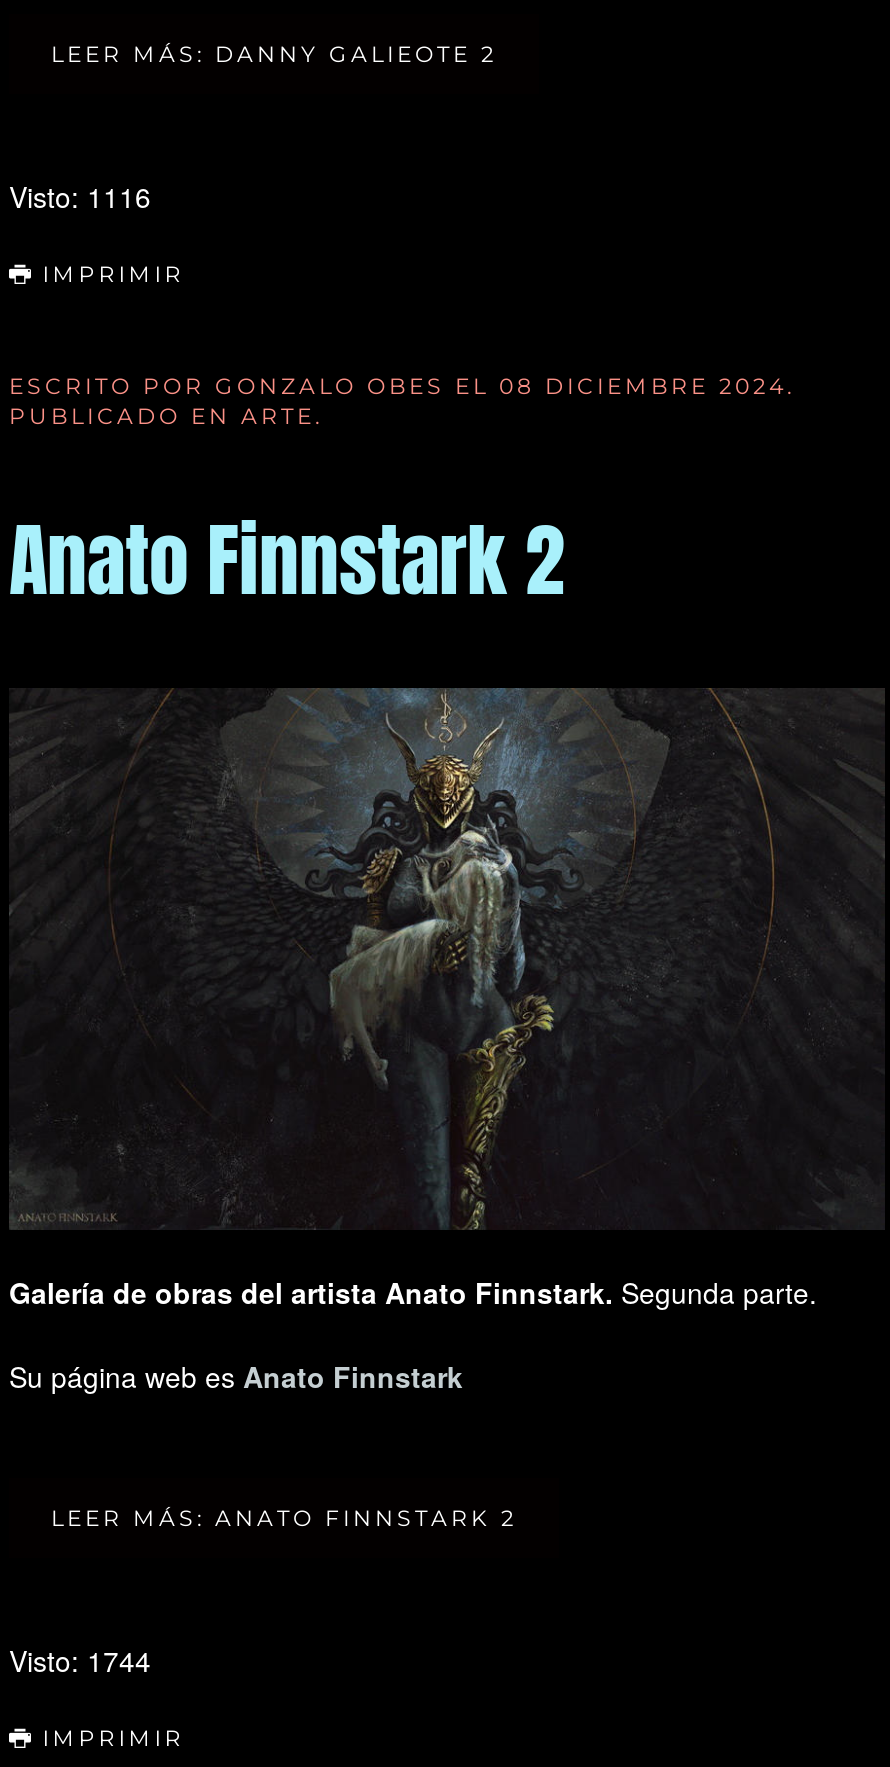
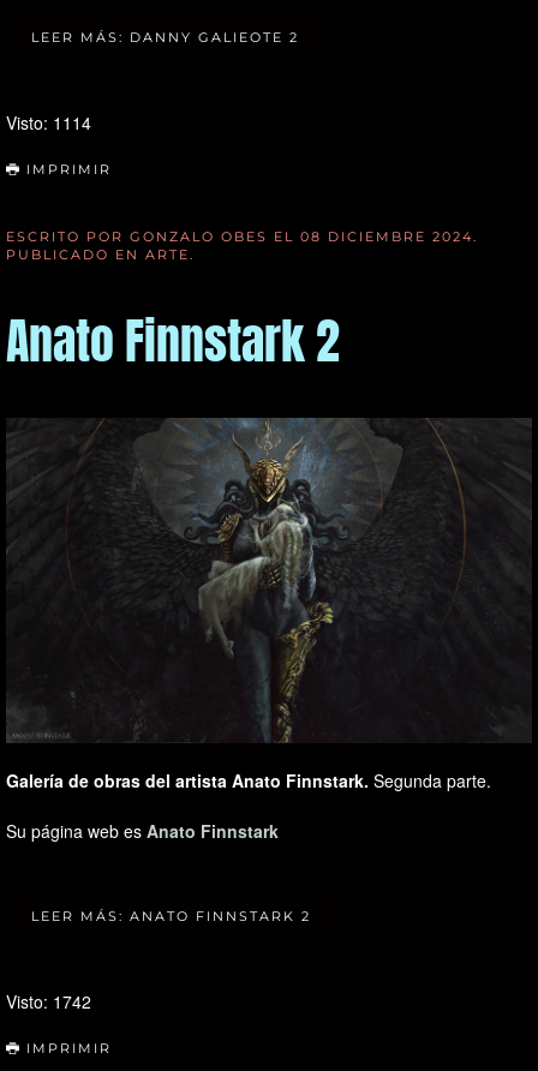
- Visto: 1116
+ Visto: 1114

- Visto: 1744
+ Visto: 1742
